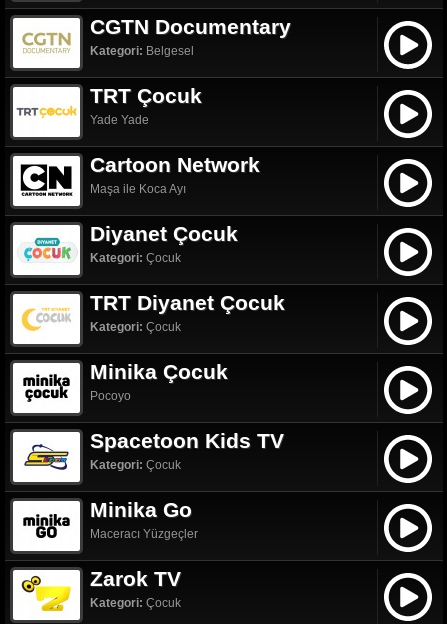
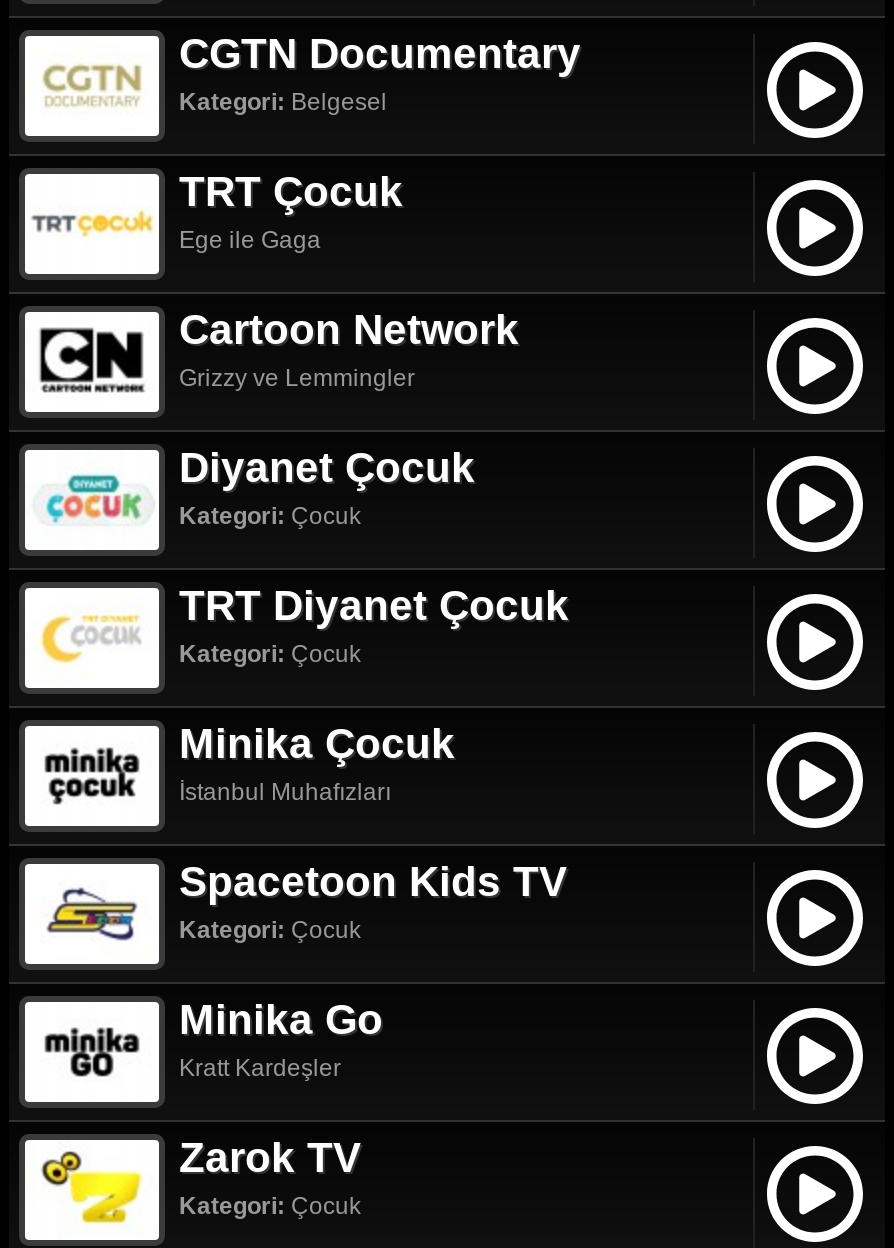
- Yade Yade
+ Ege ile Gaga

- Maşa ile Koca Ayı
+ Grizzy ve Lemmingler

- Pocoyo
+ İstanbul Muhafızları

- Maceracı Yüzgeçler
+ Kratt Kardeşler
